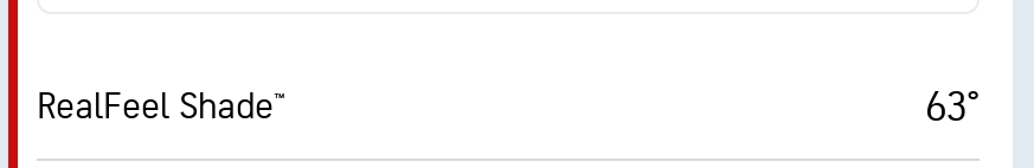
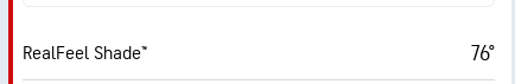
- 63°
+ 76°
